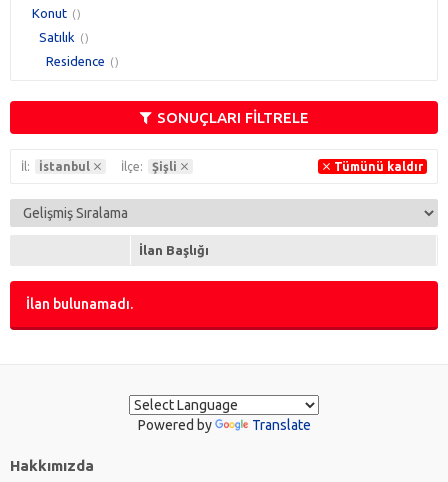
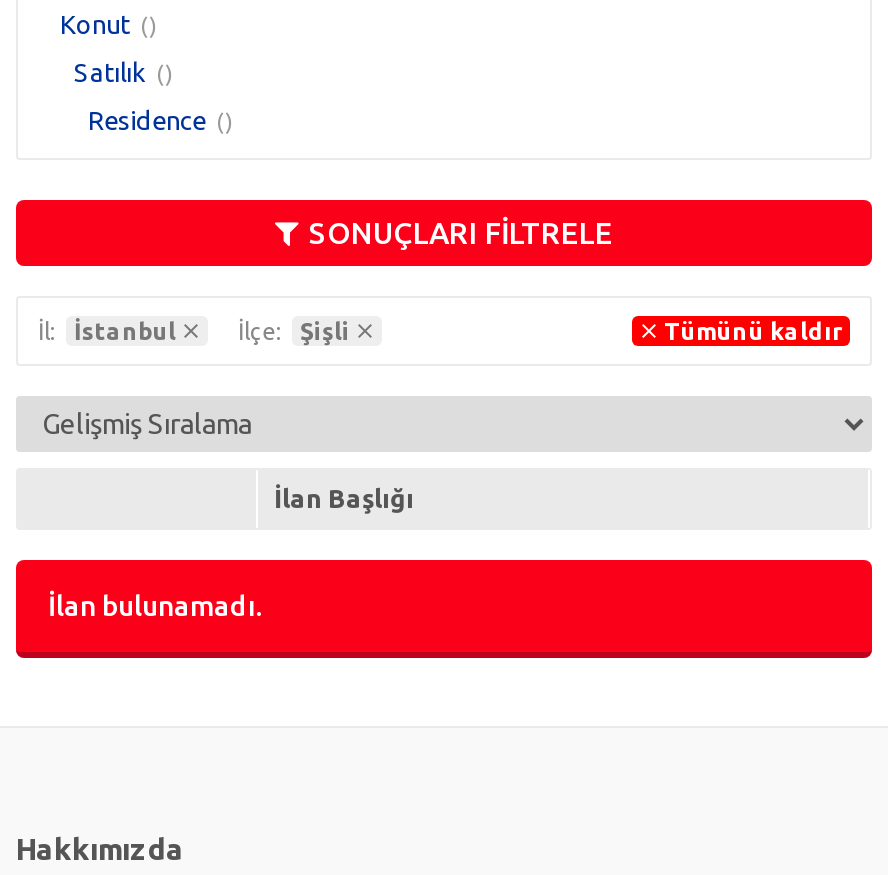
- Powered by
- Translate
